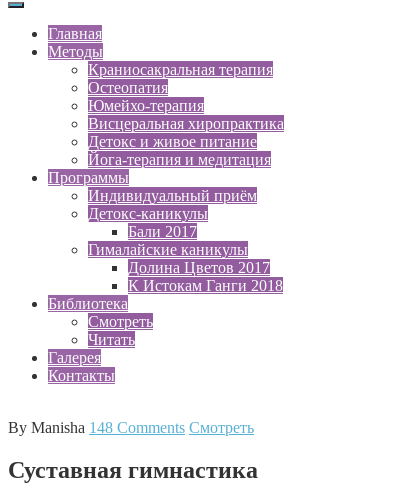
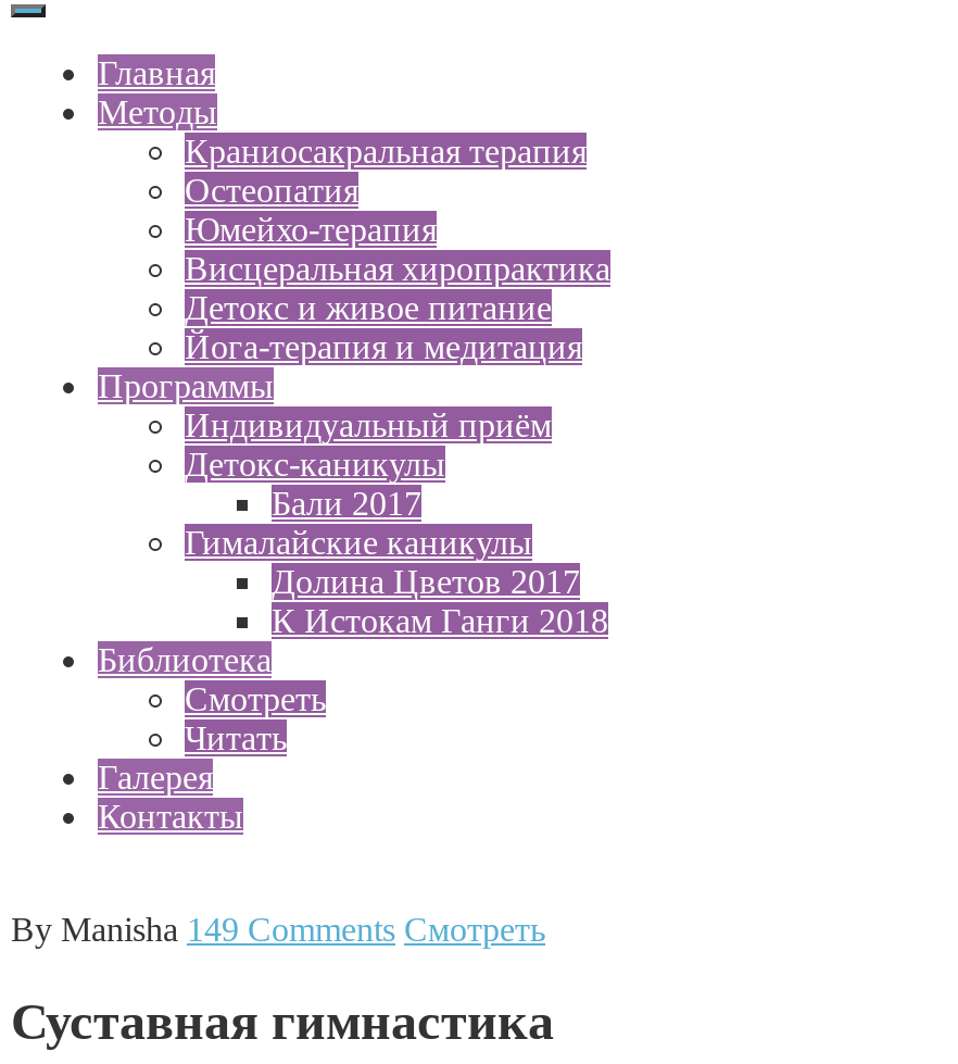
- By Manisha 148 Comments Смотреть
+ By Manisha 149 Comments Смотреть
